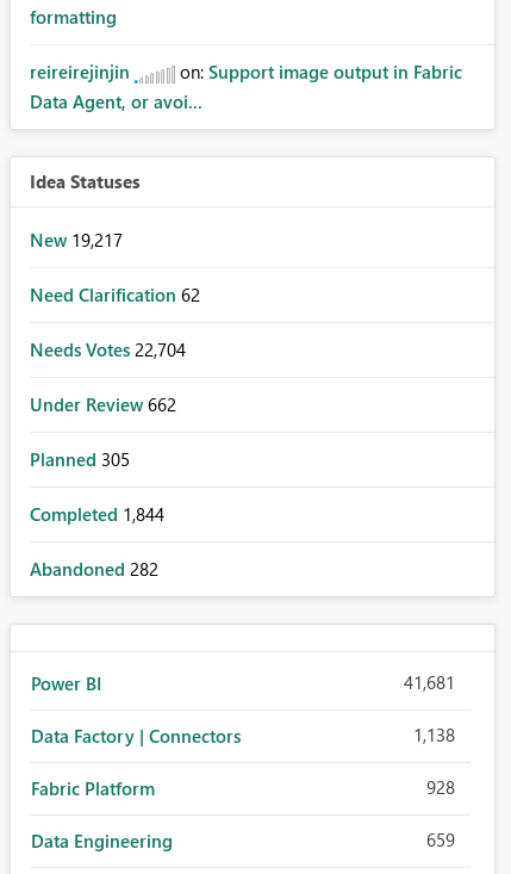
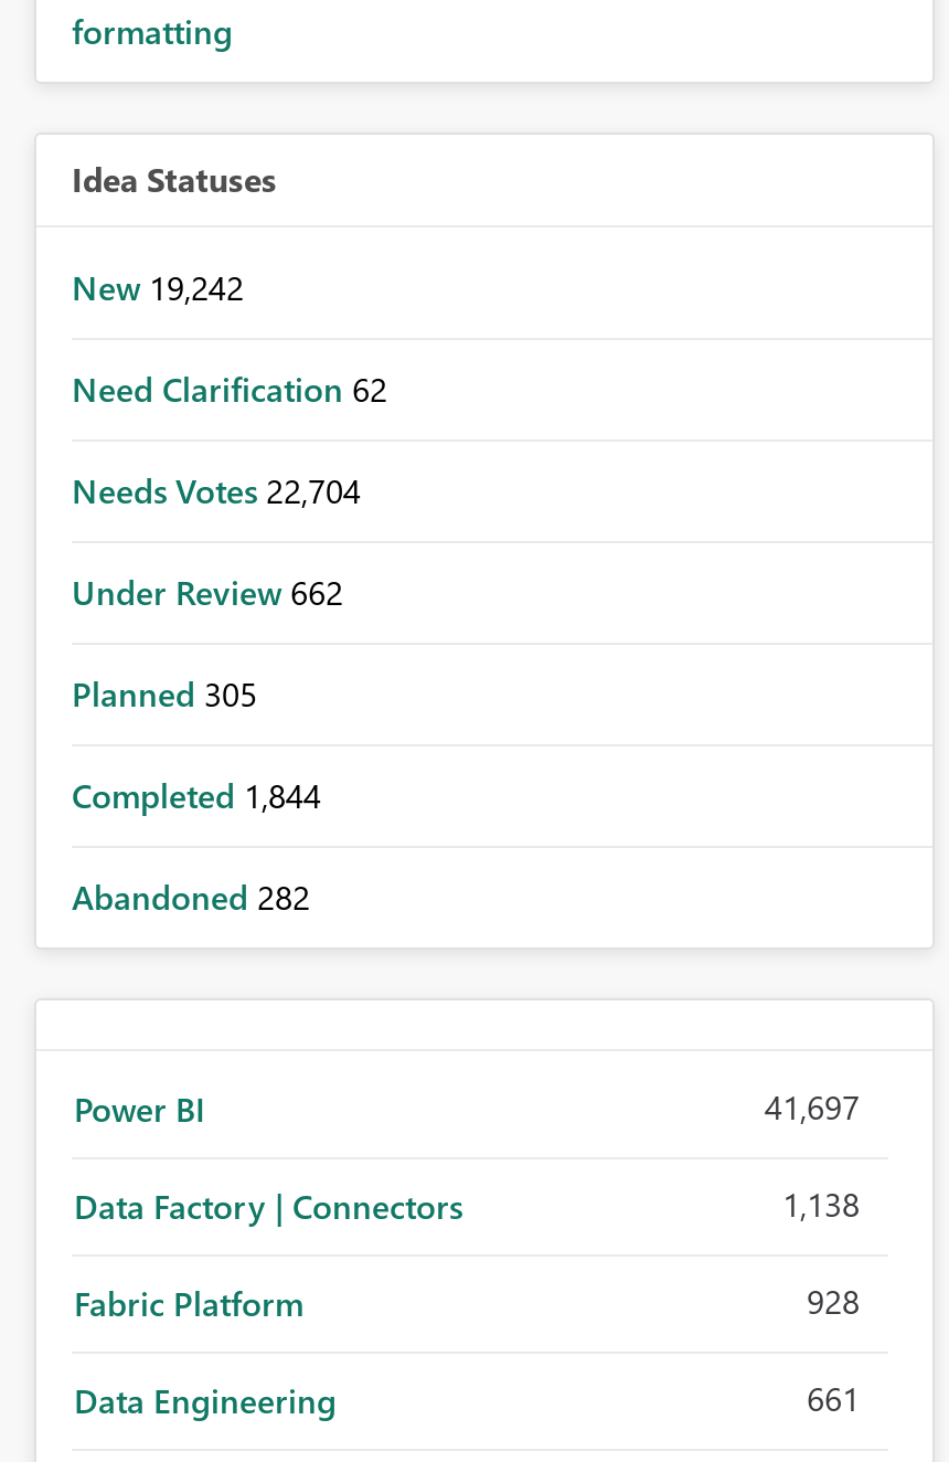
- reireirejinjin
- on: Support image output in Fabric
- Data Agent, or avoi...

- New 19,217
+ New 19,242

- 41,681
+ 41,697

- 659
+ 661
